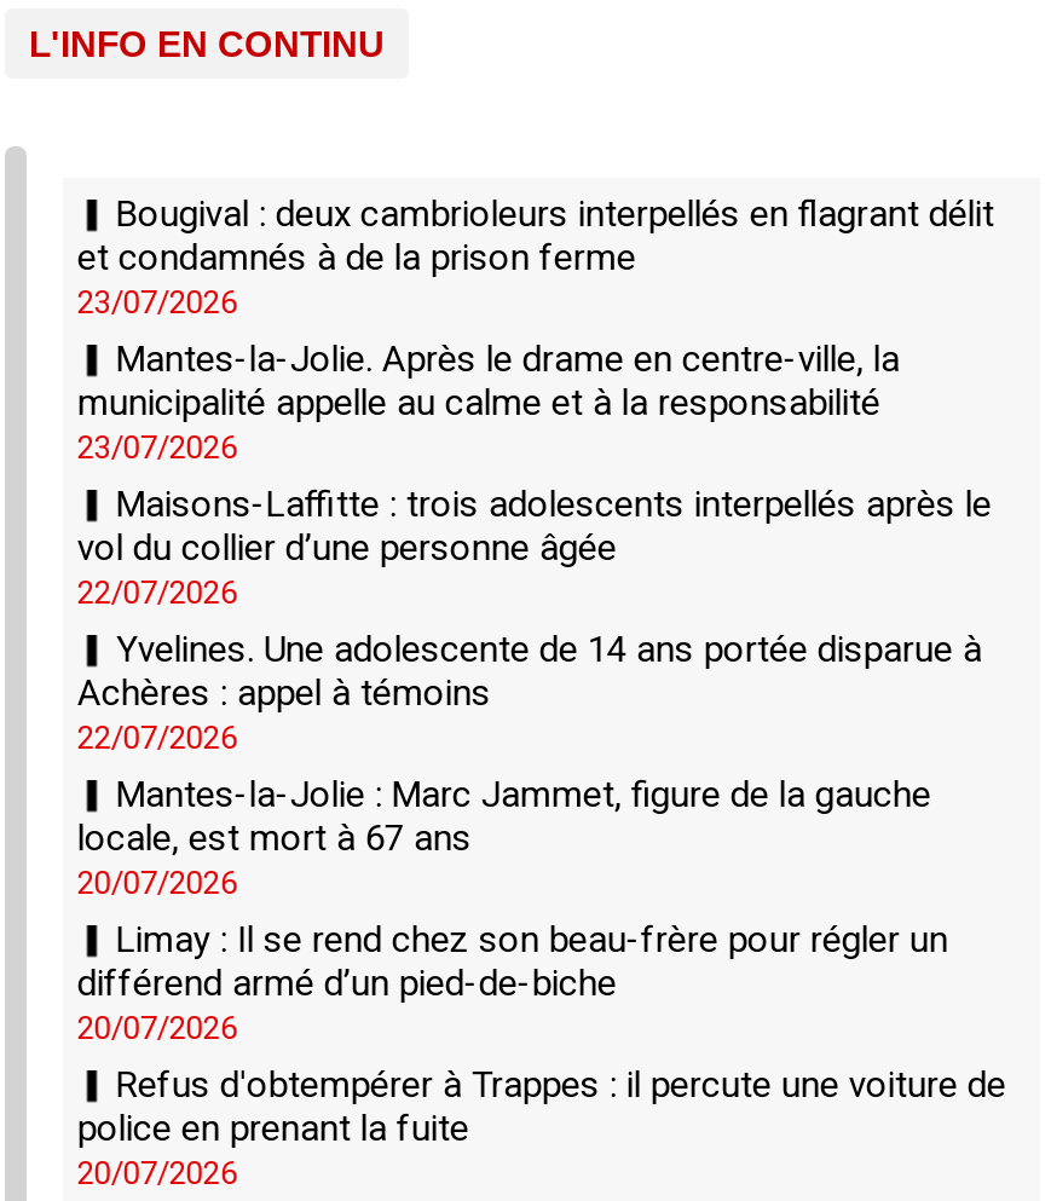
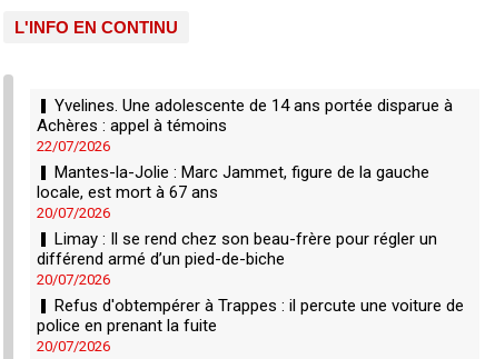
- Bougival : deux cambrioleurs interpellés en flagrant délit
- et condamnés à de la prison ferme
- 23/07/2026
- Mantes-la-Jolie. Après le drame en centre-ville, la
- municipalité appelle au calme et à la responsabilité
- 23/07/2026
- Maisons-Laffitte : trois adolescents interpellés après le
- vol du collier d’une personne âgée
- 22/07/2026
